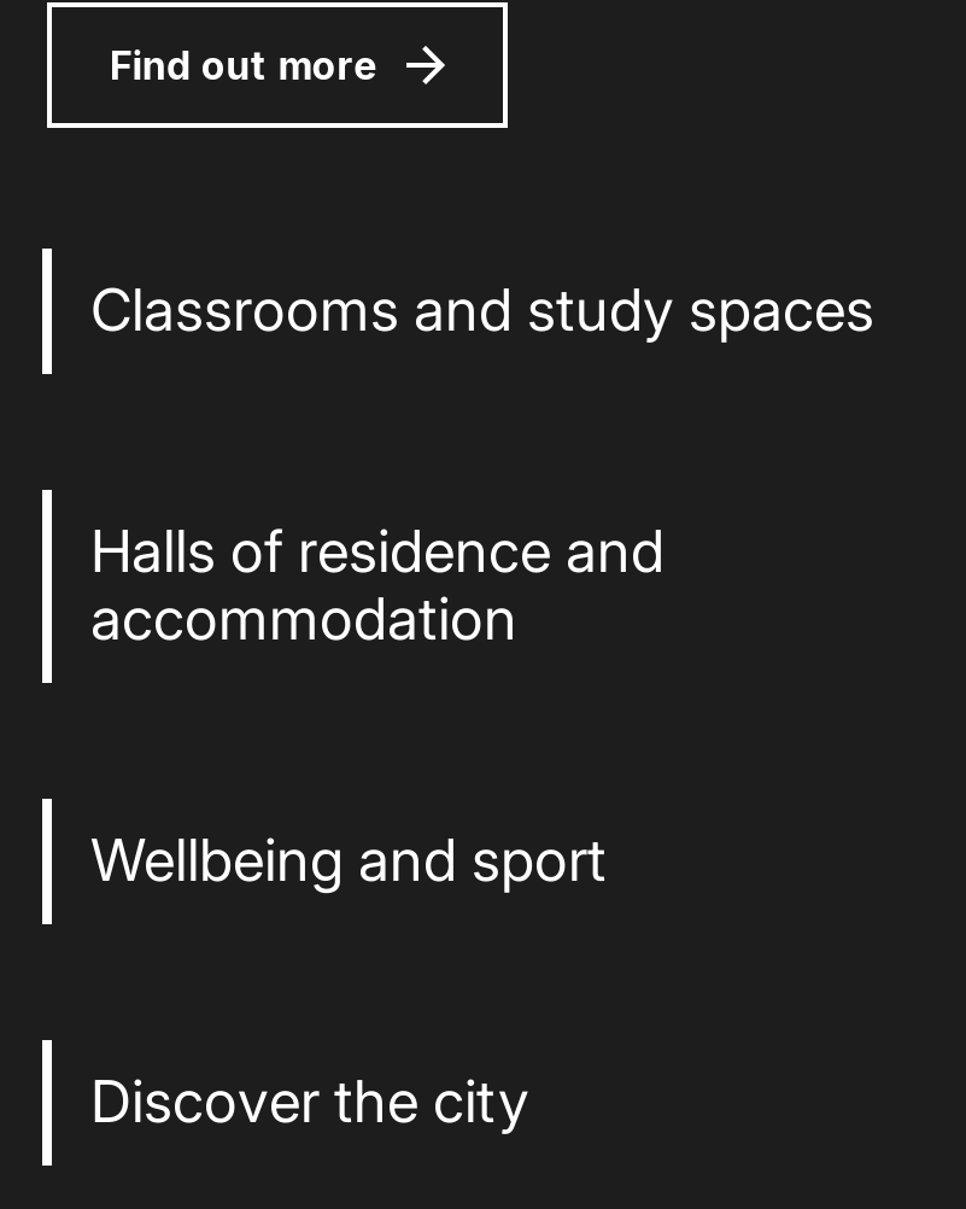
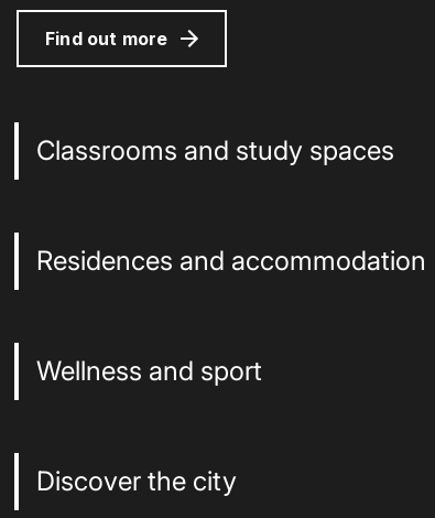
- Halls of residence and
- accommodation
+ Residences and accommodation

- Wellbeing and sport
+ Wellness and sport
